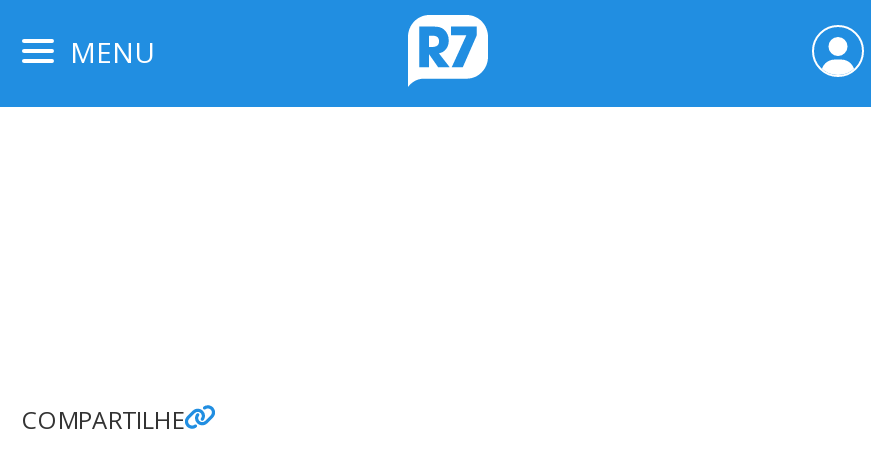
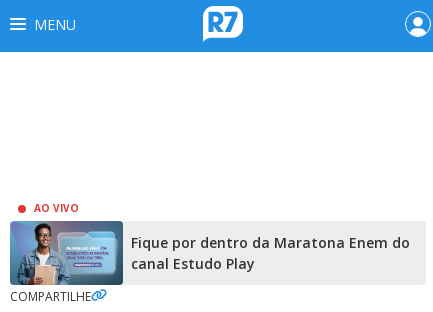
+ [image]
+ AO VIVO
+ Fique por dentro da Maratona Enem do
+ canal Estudo Play
